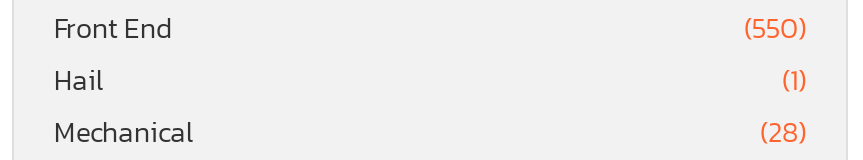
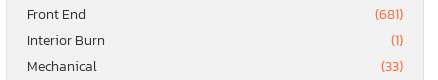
- (550)
- Hail
+ (681)
+ Interior Burn

- (28)
+ (33)
